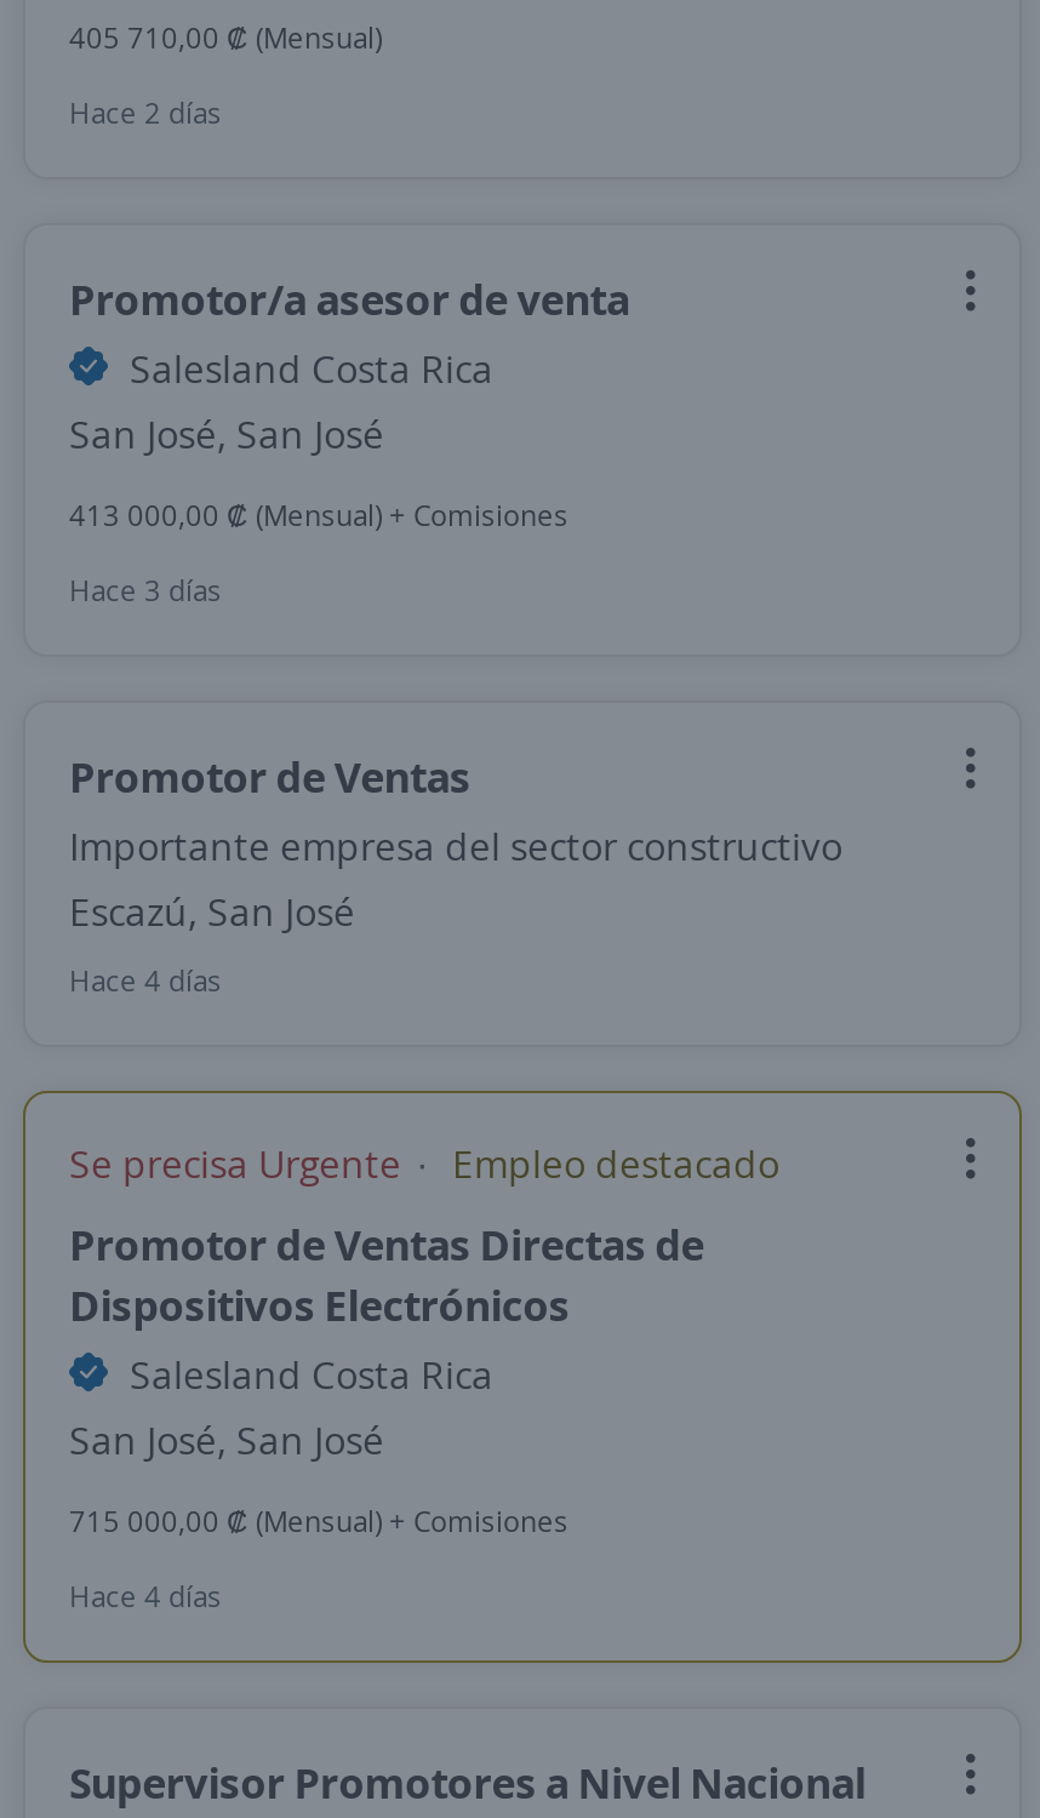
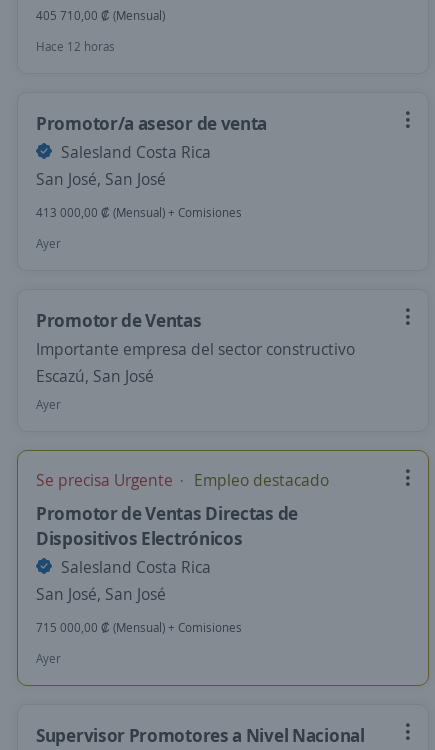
- Hace 2 días
+ Hace 12 horas

- Hace 3 días
+ Ayer

- Hace 4 días
+ Ayer

- Hace 4 días
+ Ayer
